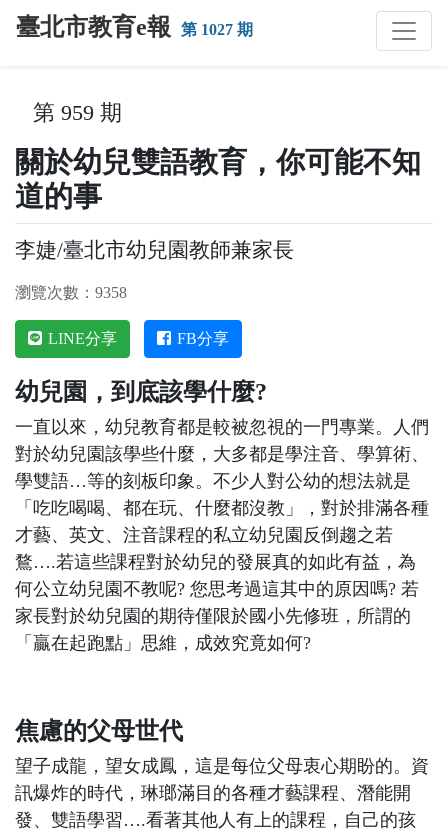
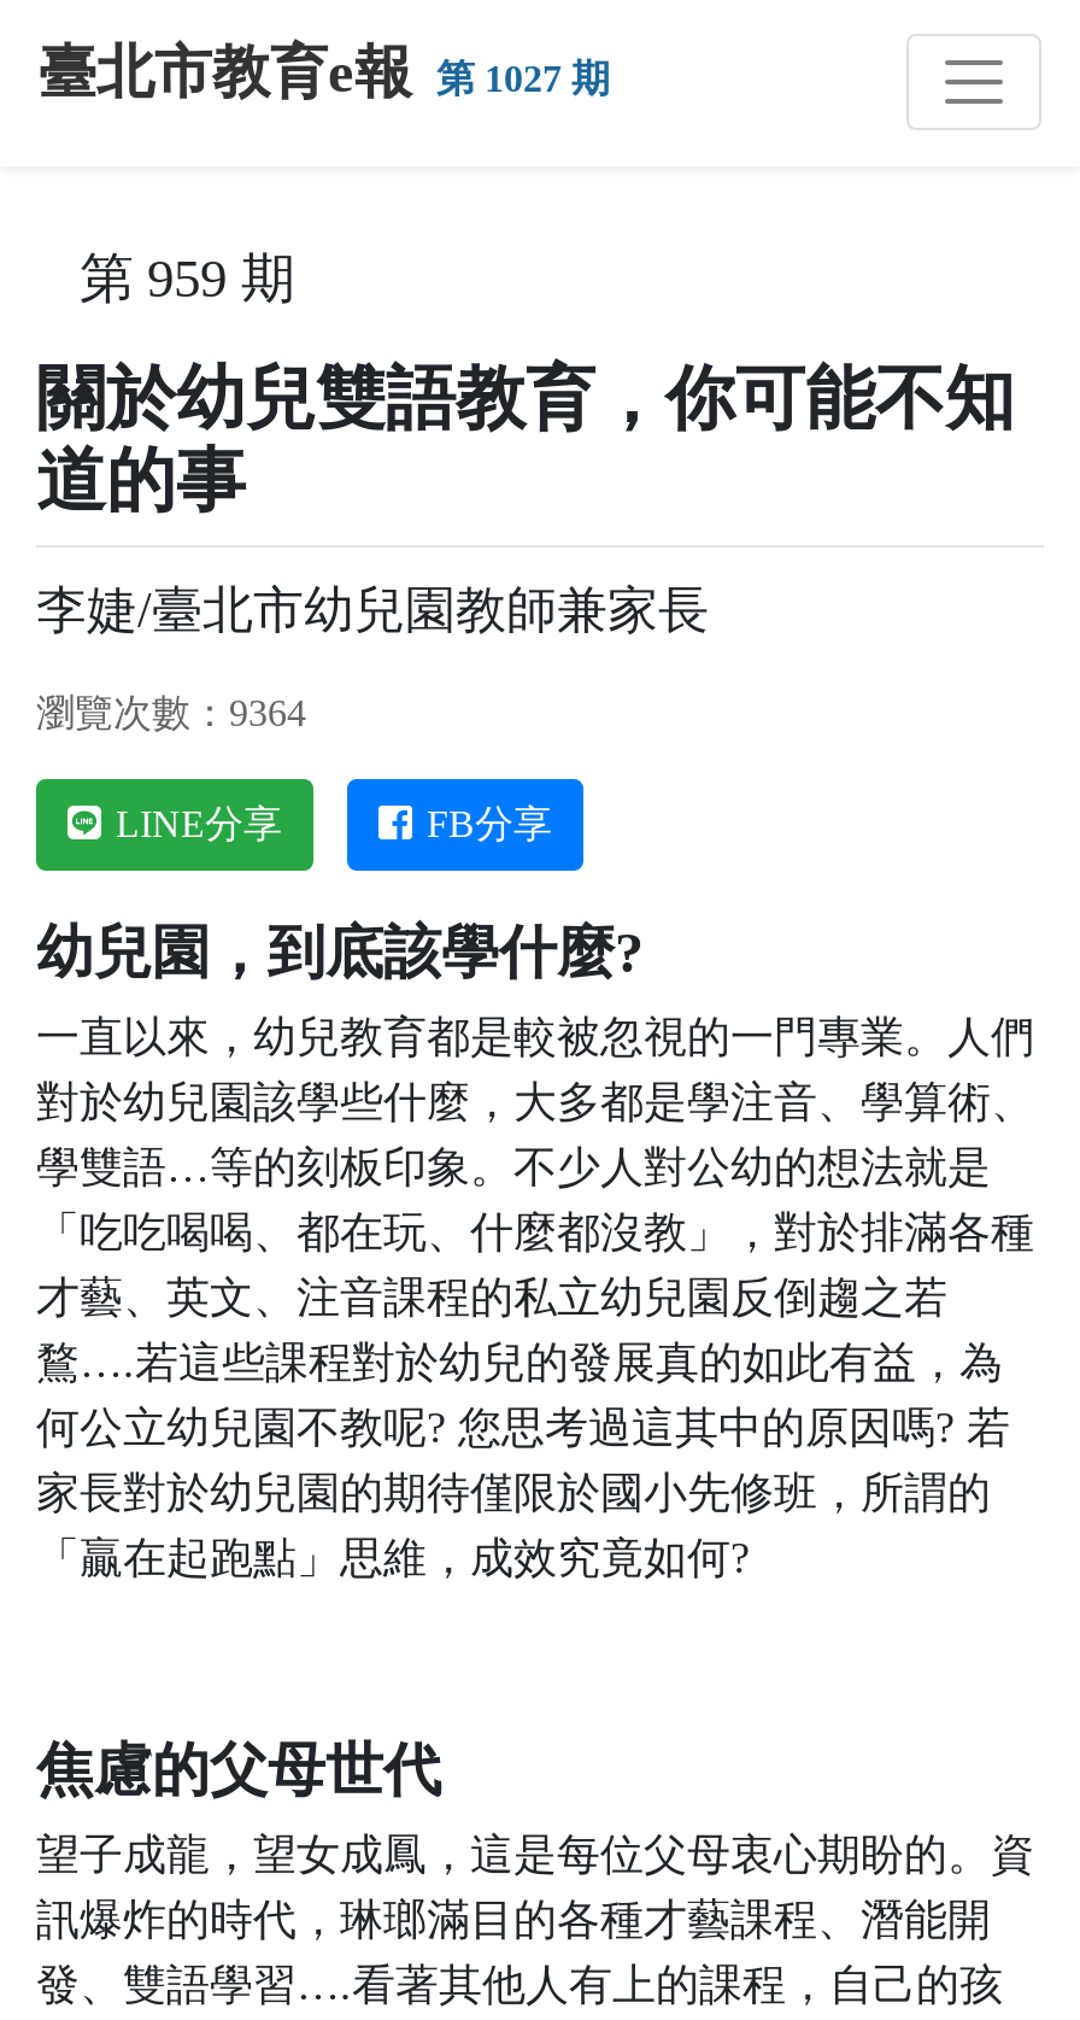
- 瀏覽次數：9358
+ 瀏覽次數：9364
